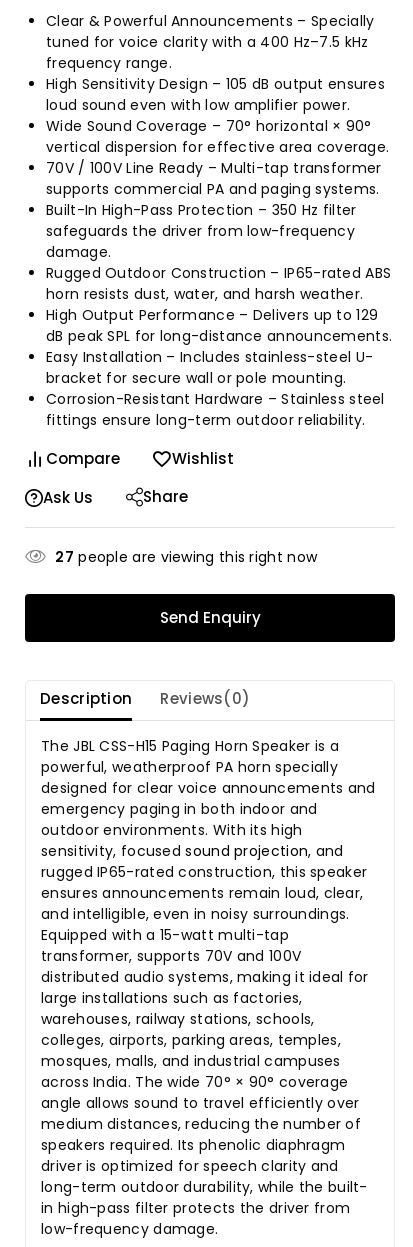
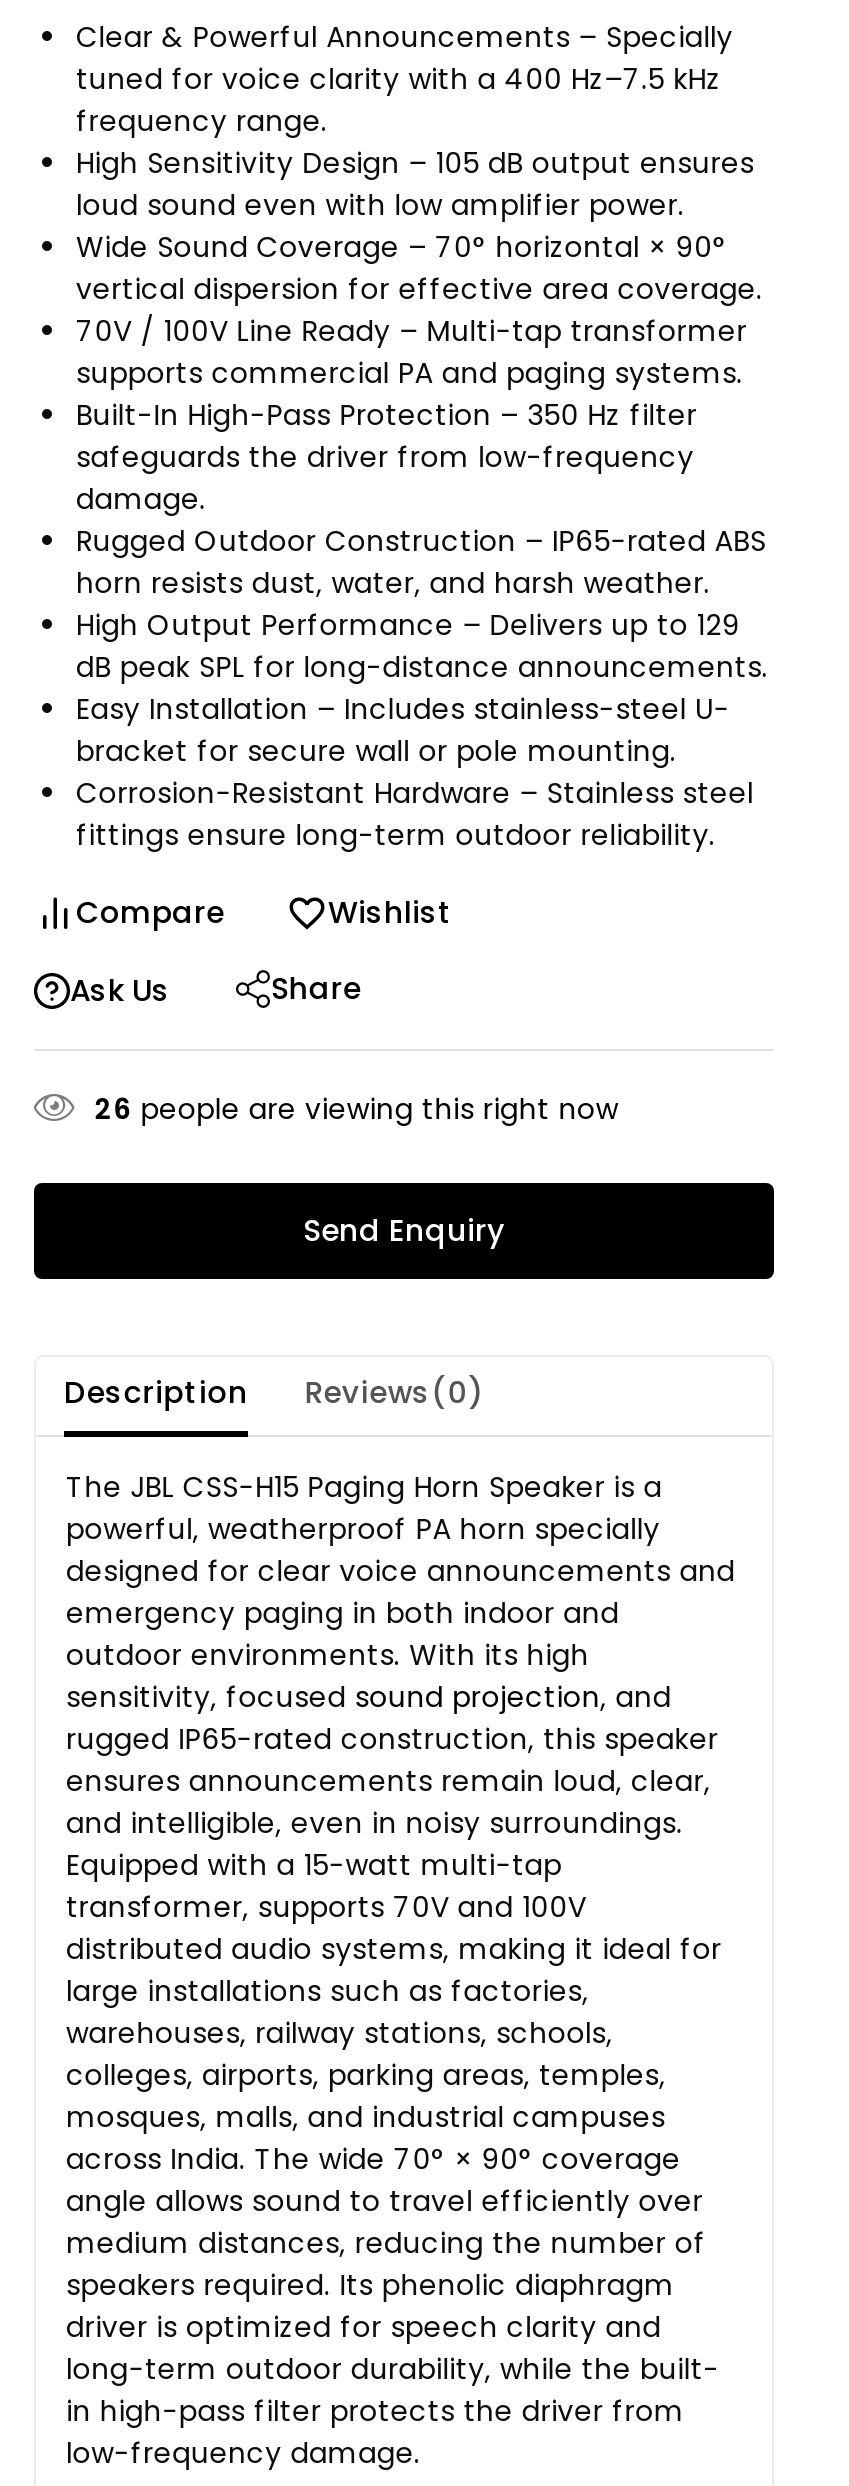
- 27 people are viewing this right now
+ 26 people are viewing this right now
